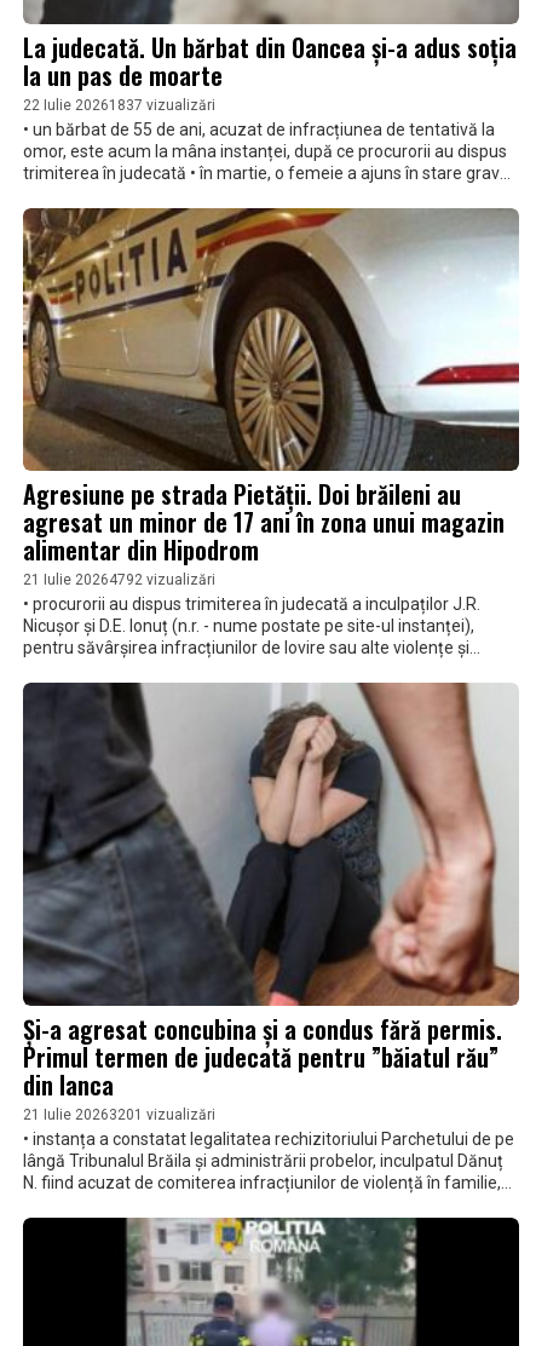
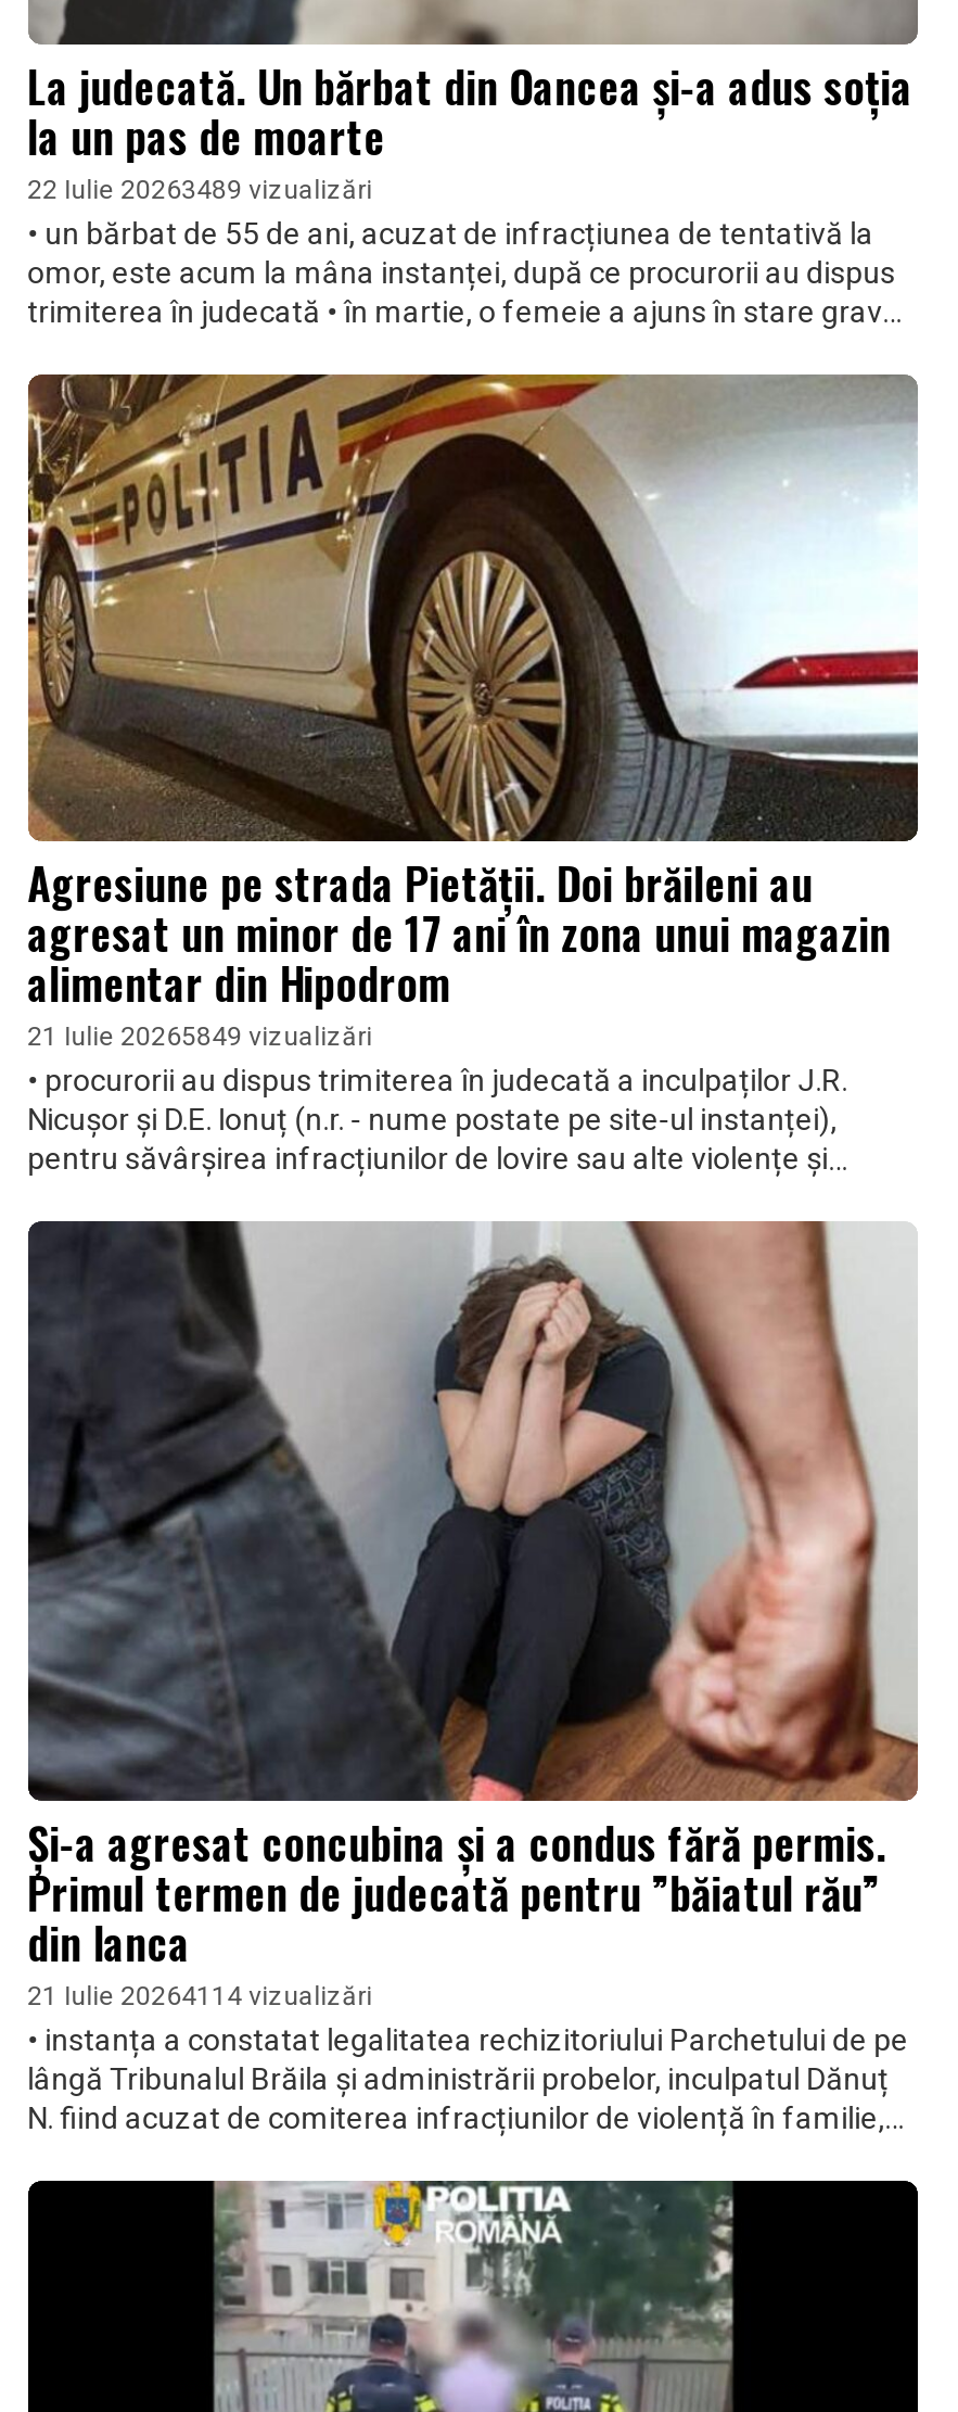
- 22 Iulie 20261837 vizualizări
+ 22 Iulie 20263489 vizualizări

- 21 Iulie 20264792 vizualizări
+ 21 Iulie 20265849 vizualizări

- 21 Iulie 20263201 vizualizări
+ 21 Iulie 20264114 vizualizări
